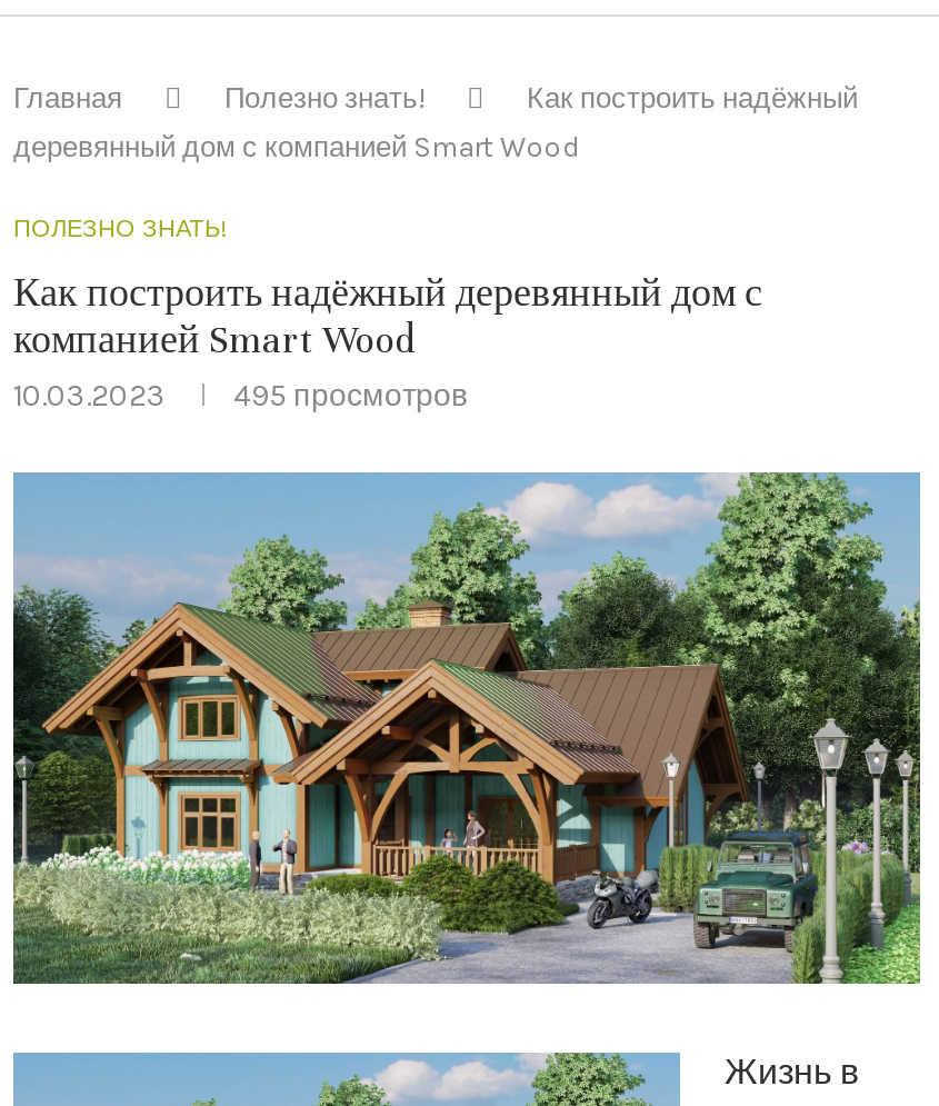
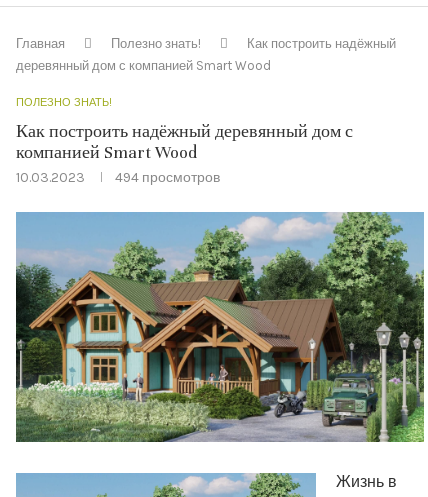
- 10.03.2023 495 просмотров
+ 10.03.2023 494 просмотров
